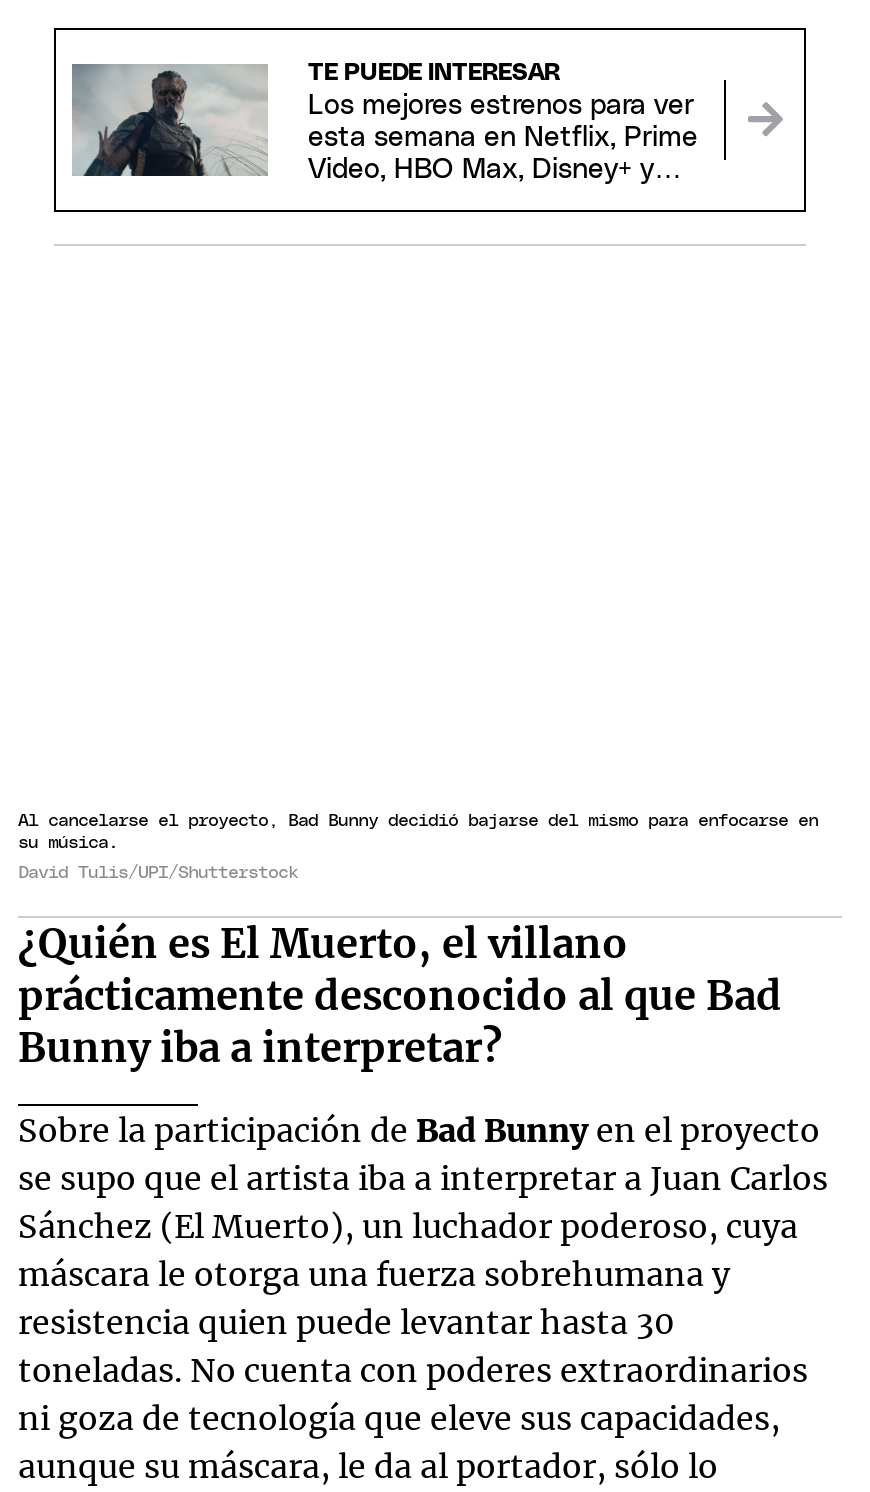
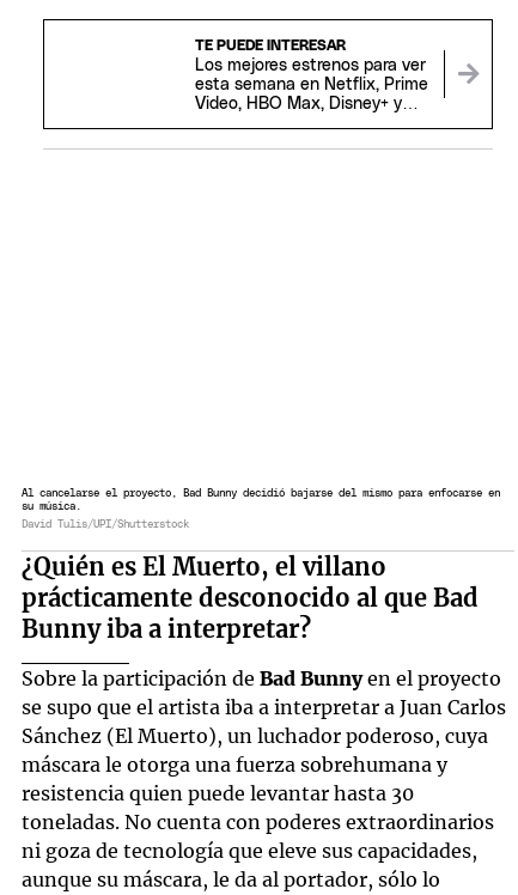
- [image]
